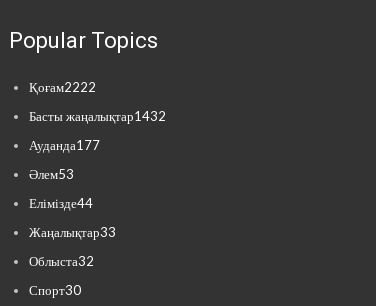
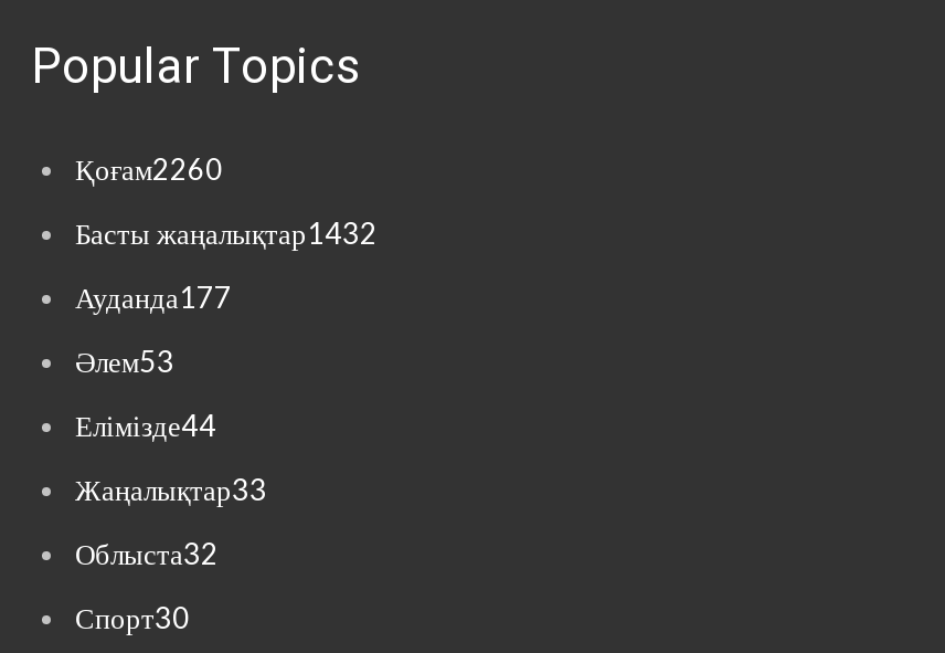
- Қоғам2222
+ Қоғам2260
